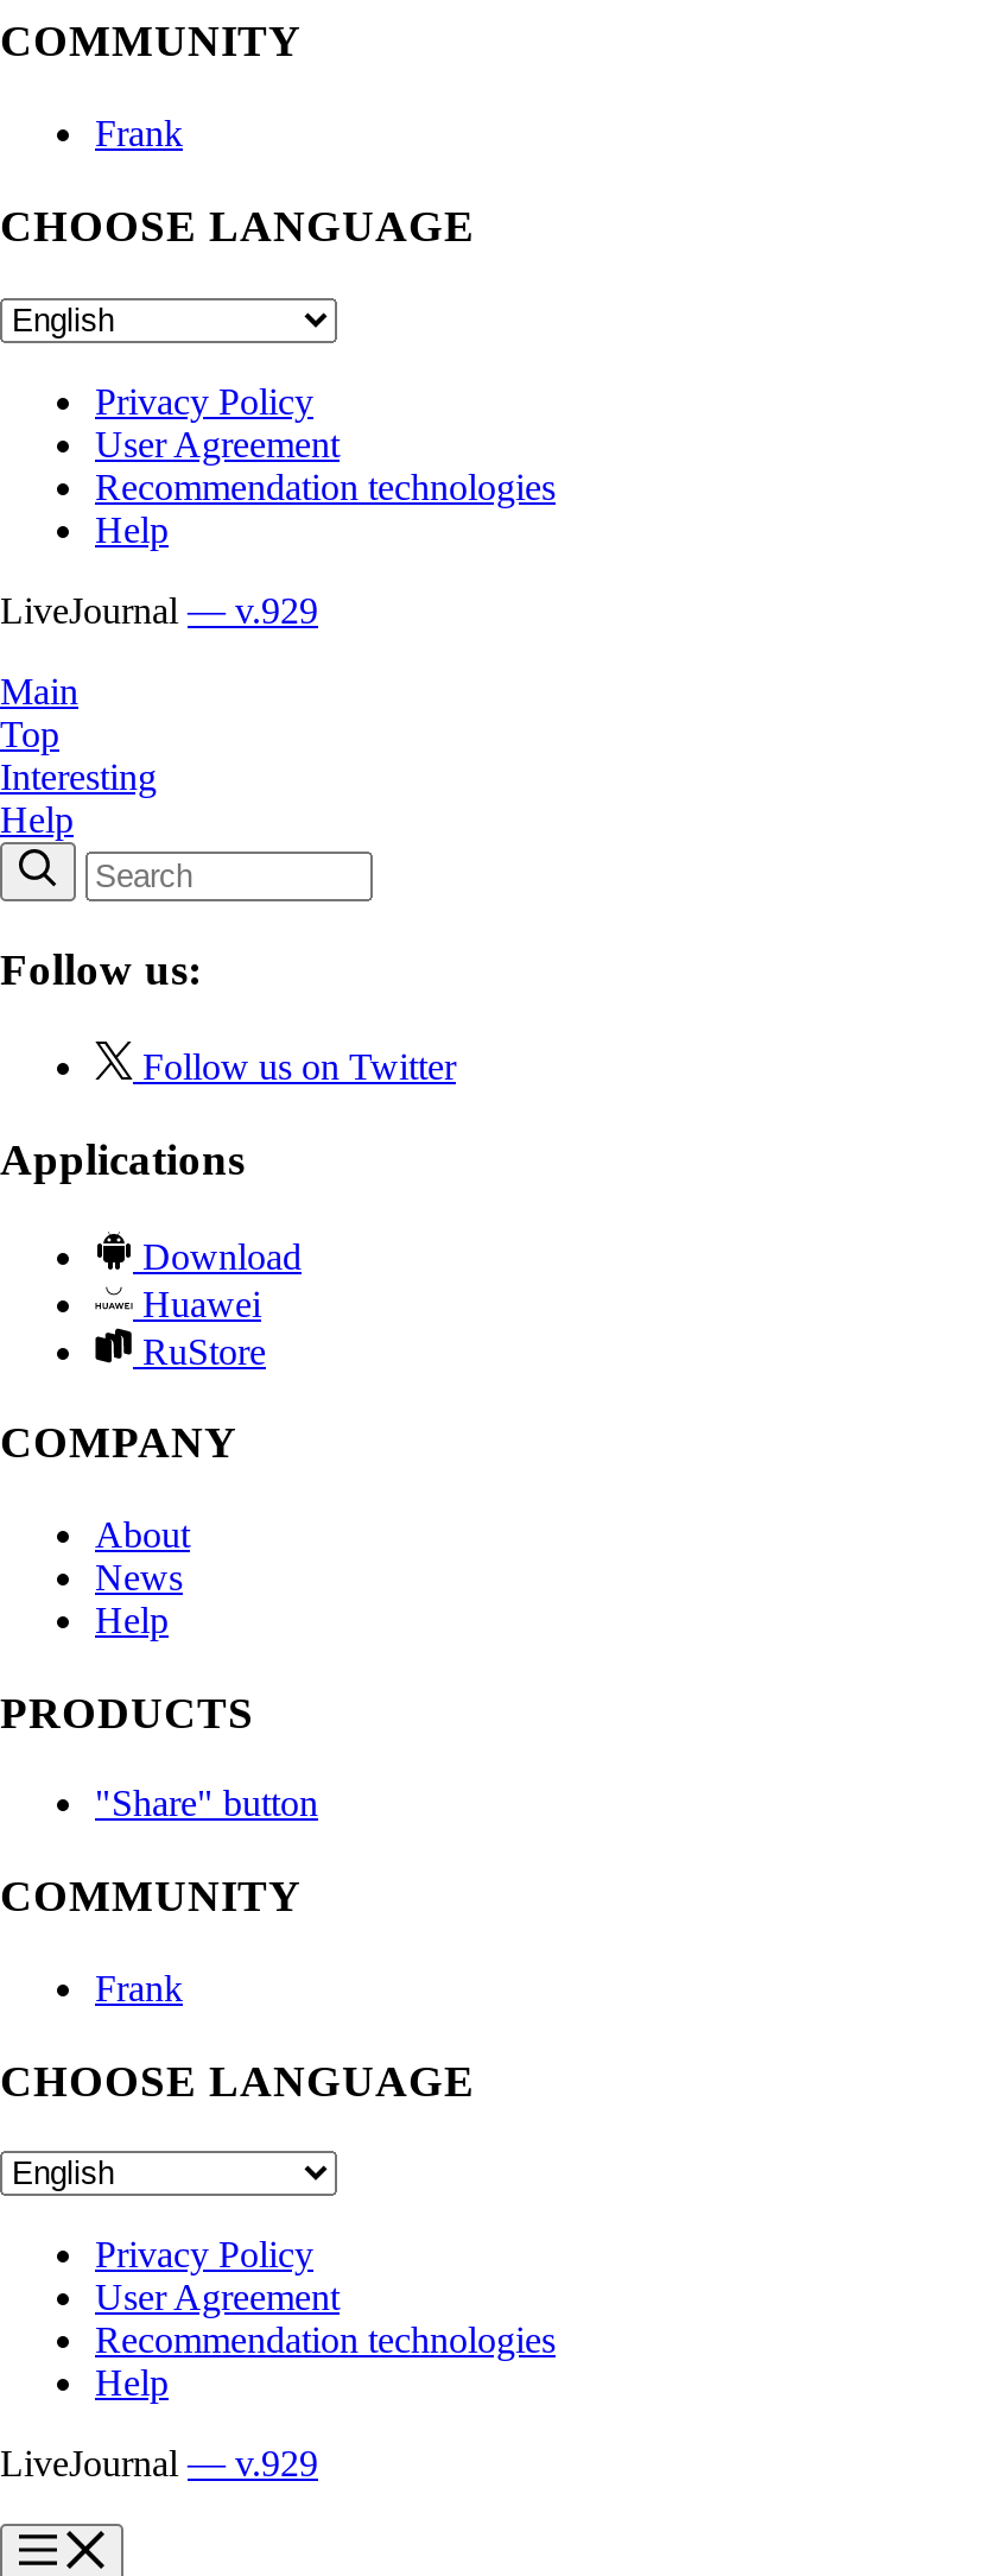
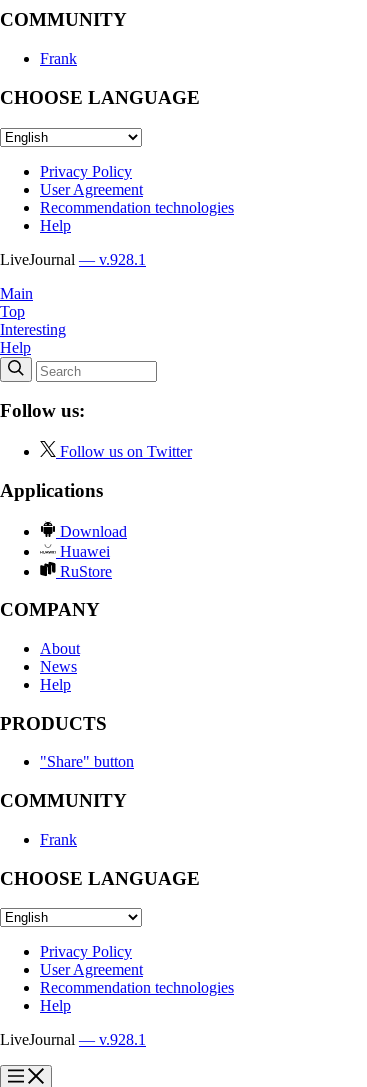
- LiveJournal — v.929
+ LiveJournal — v.928.1

- LiveJournal — v.929
+ LiveJournal — v.928.1
